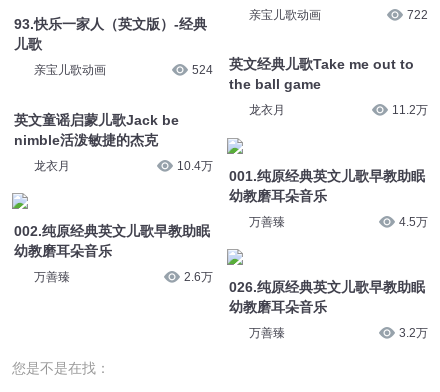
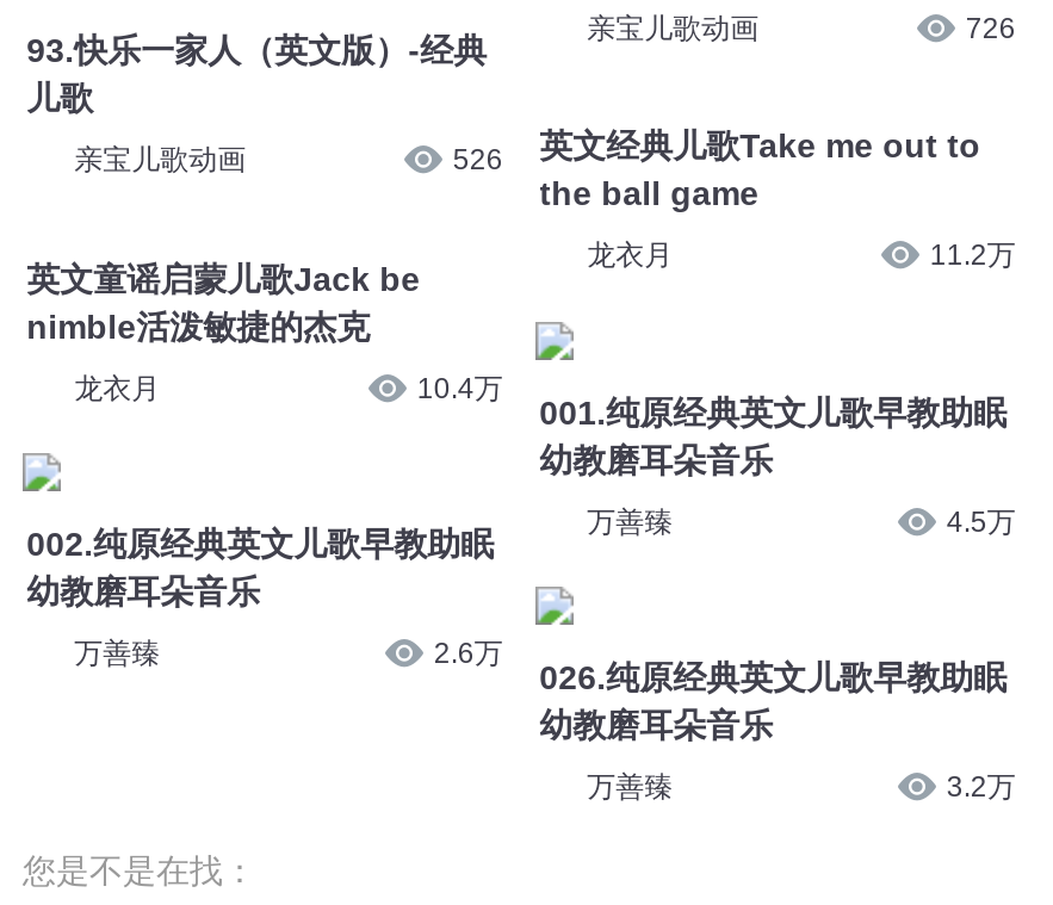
- 722
+ 726

- 524 英文经典儿歌Take me out to
+ 526 英文经典儿歌Take me out to
